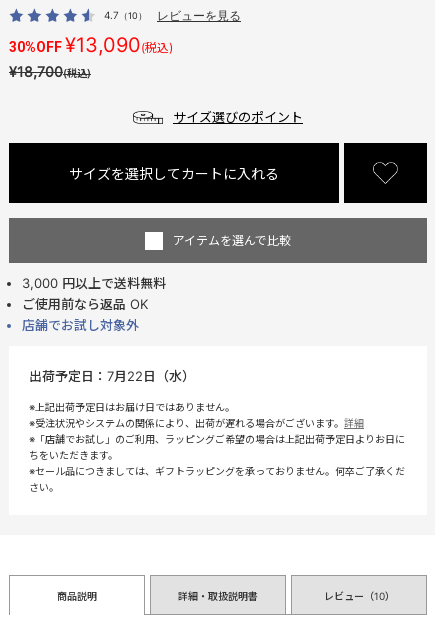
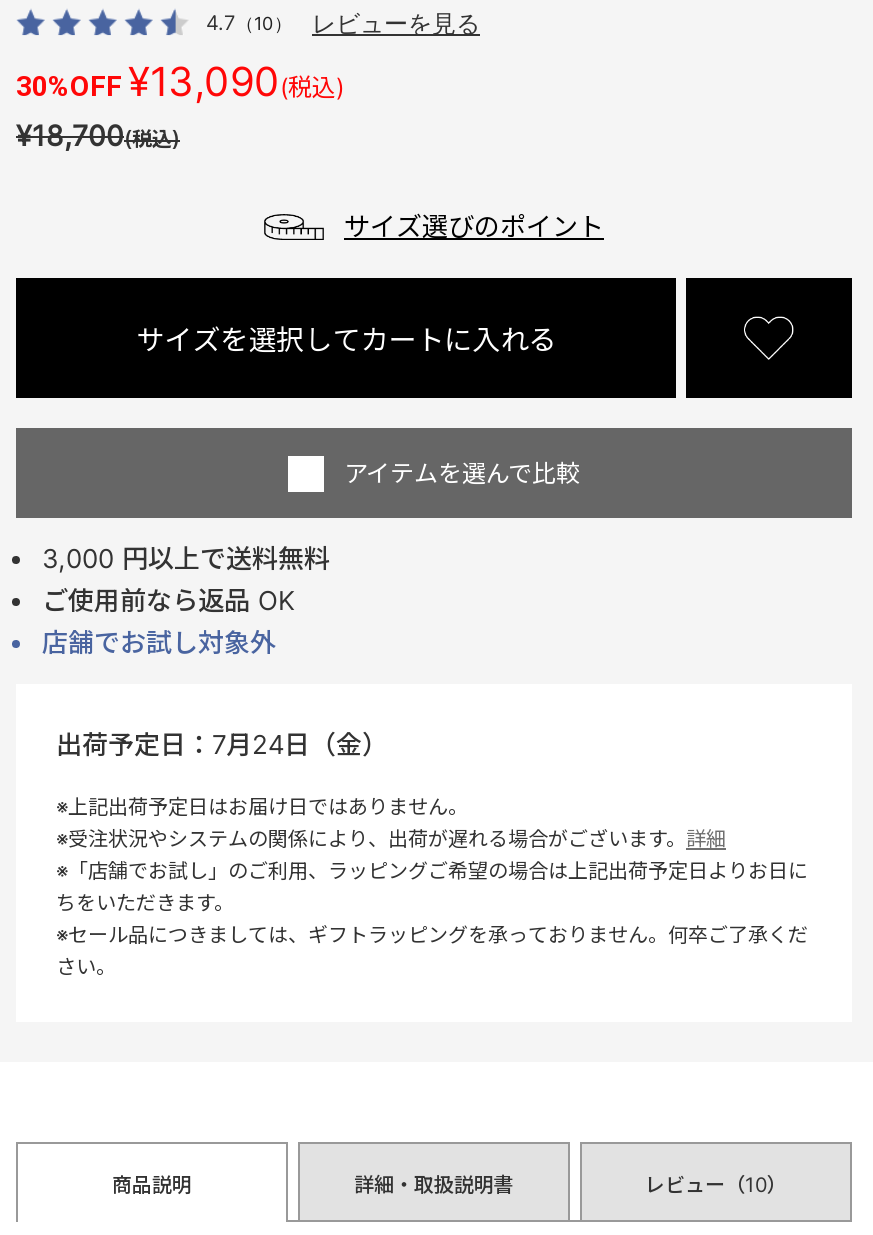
- 出荷予定日：7月22日（水）
+ 出荷予定日：7月24日（金）
